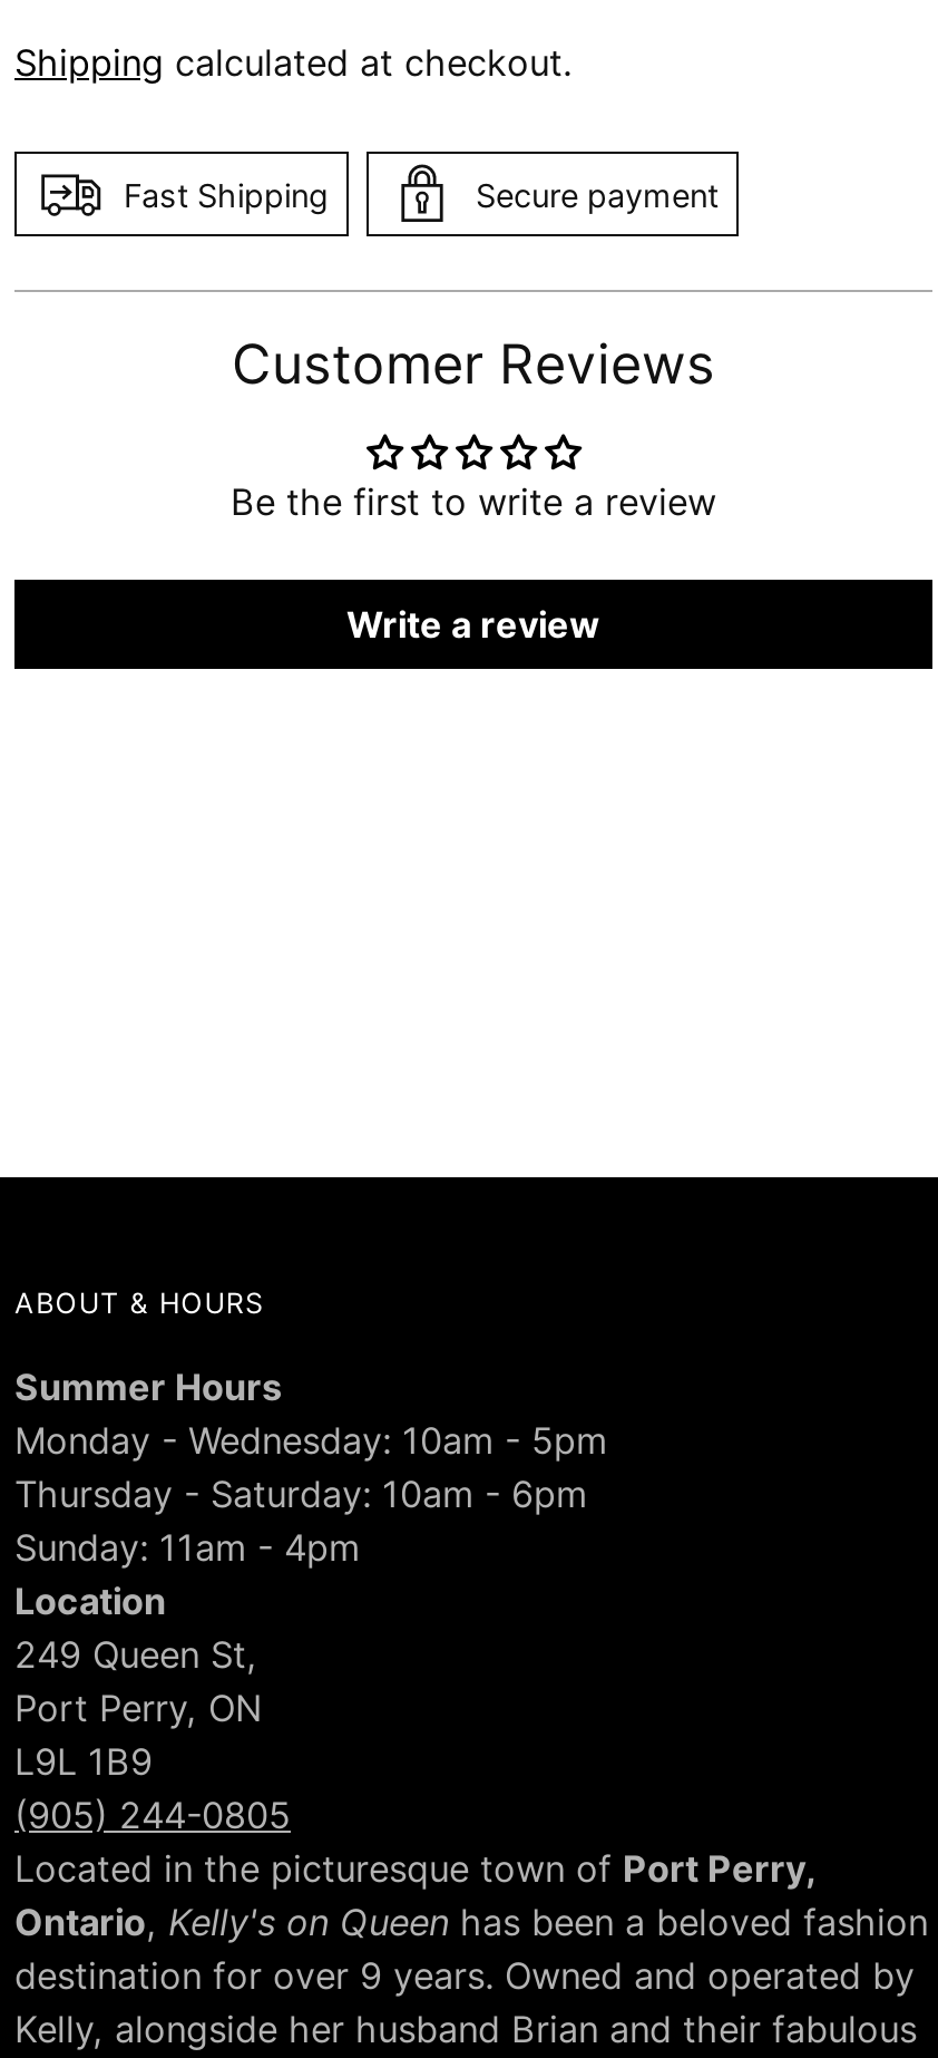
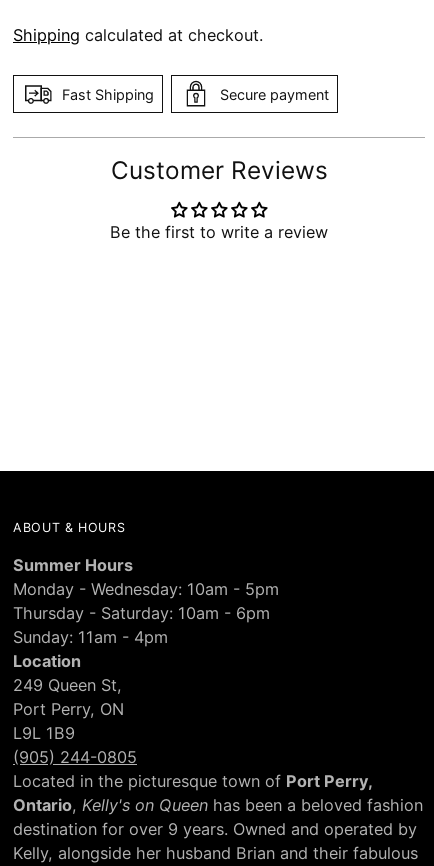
- Write a review
